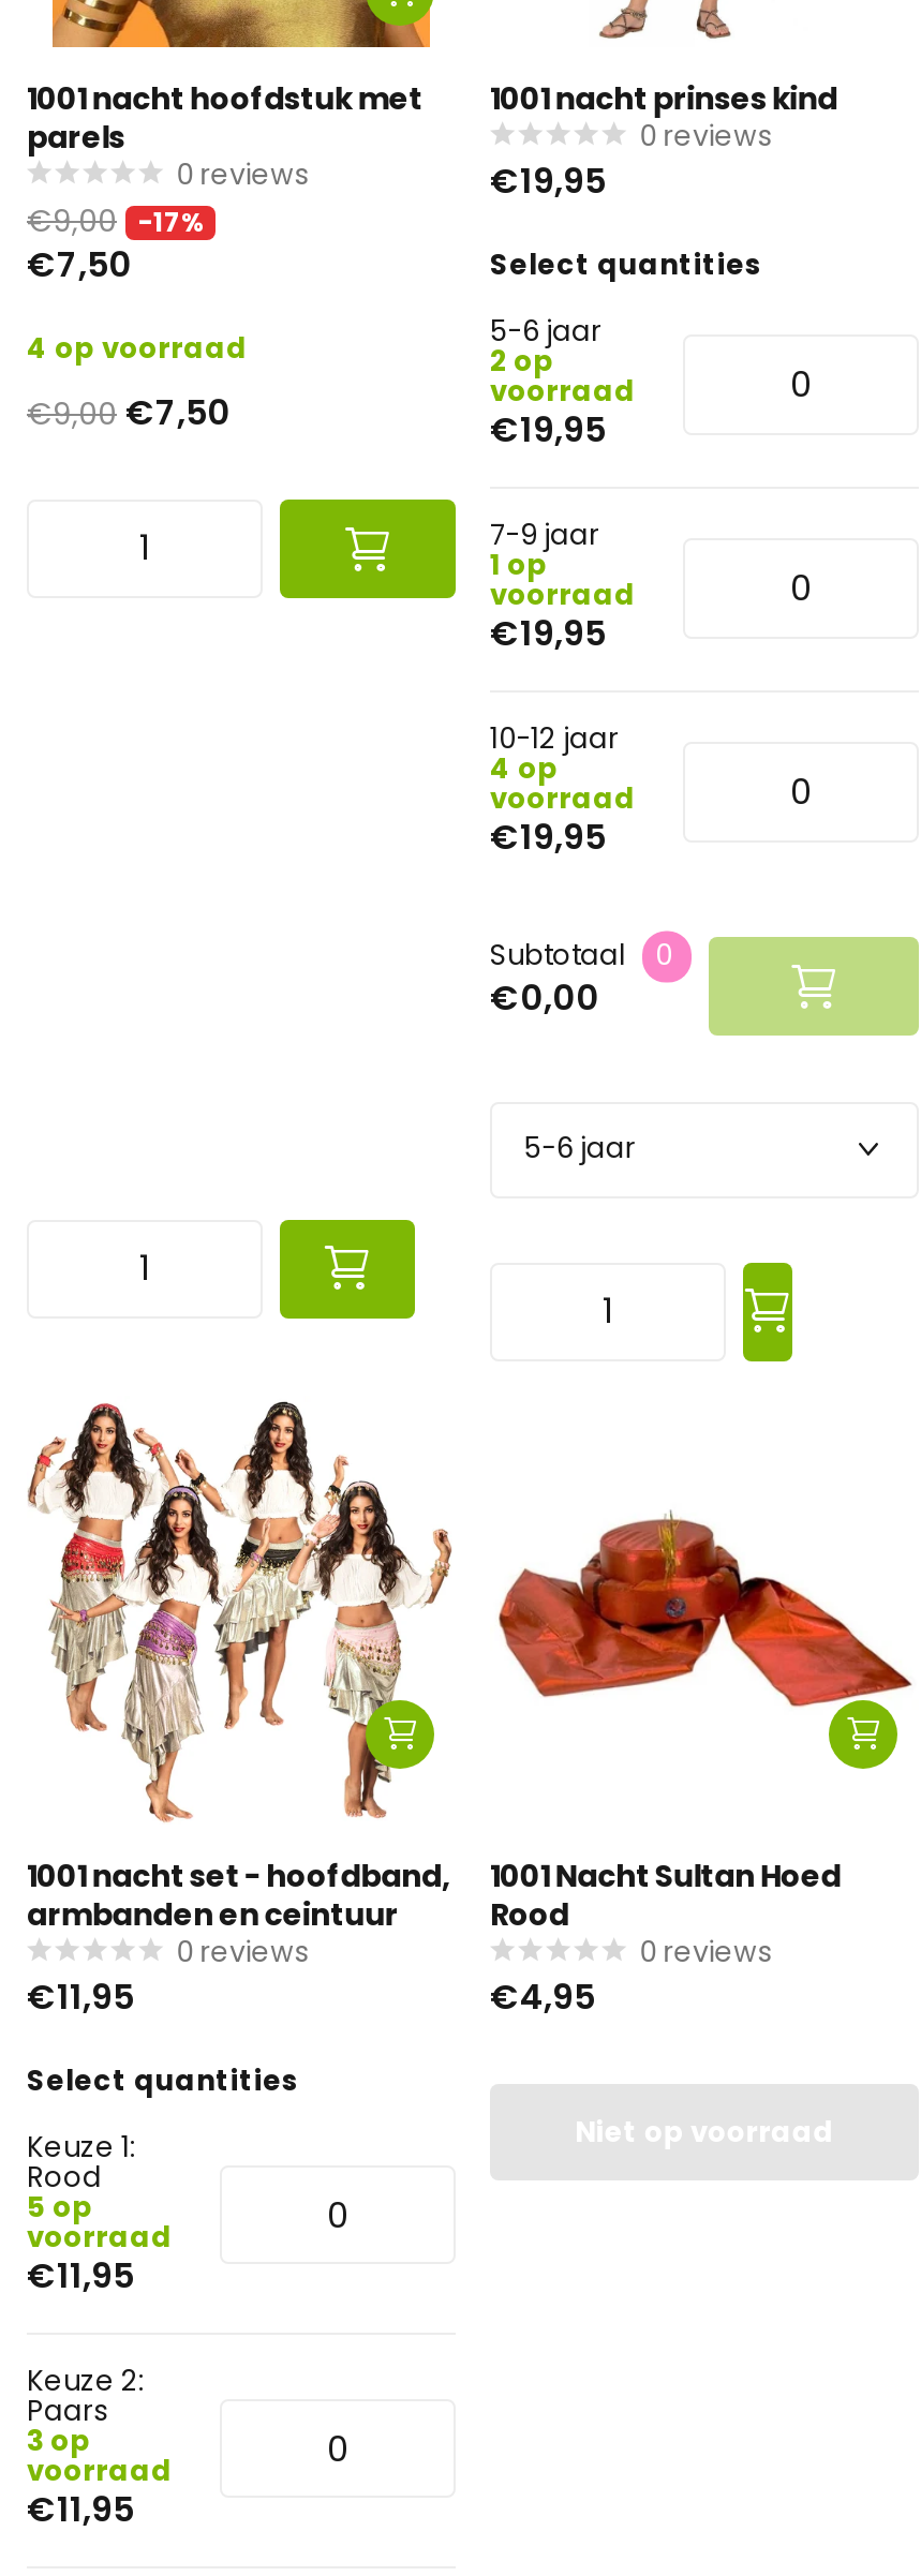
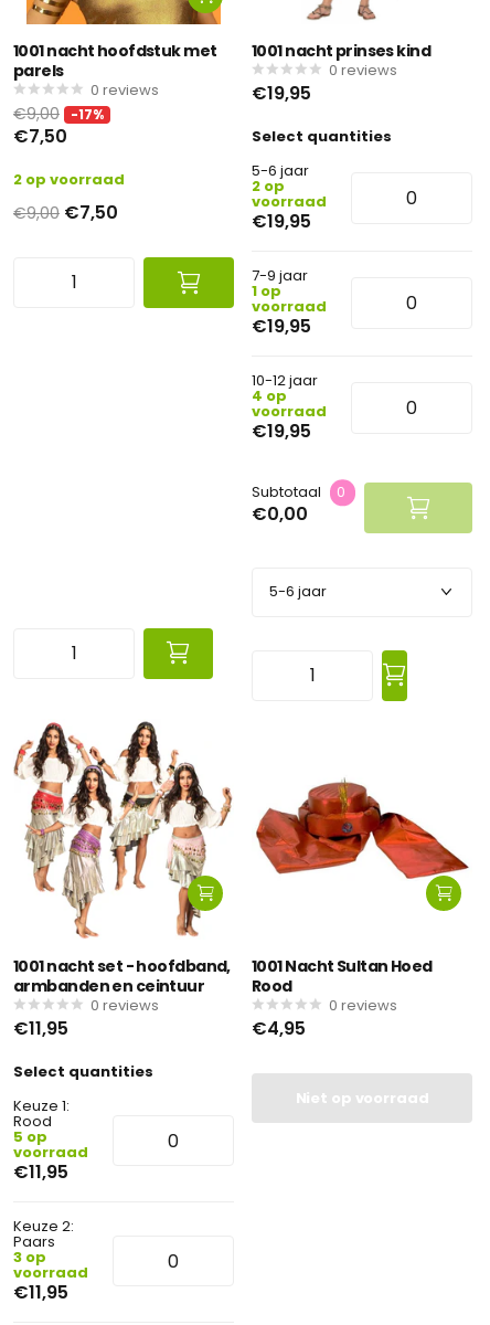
- 4 op voorraad
+ 2 op voorraad
